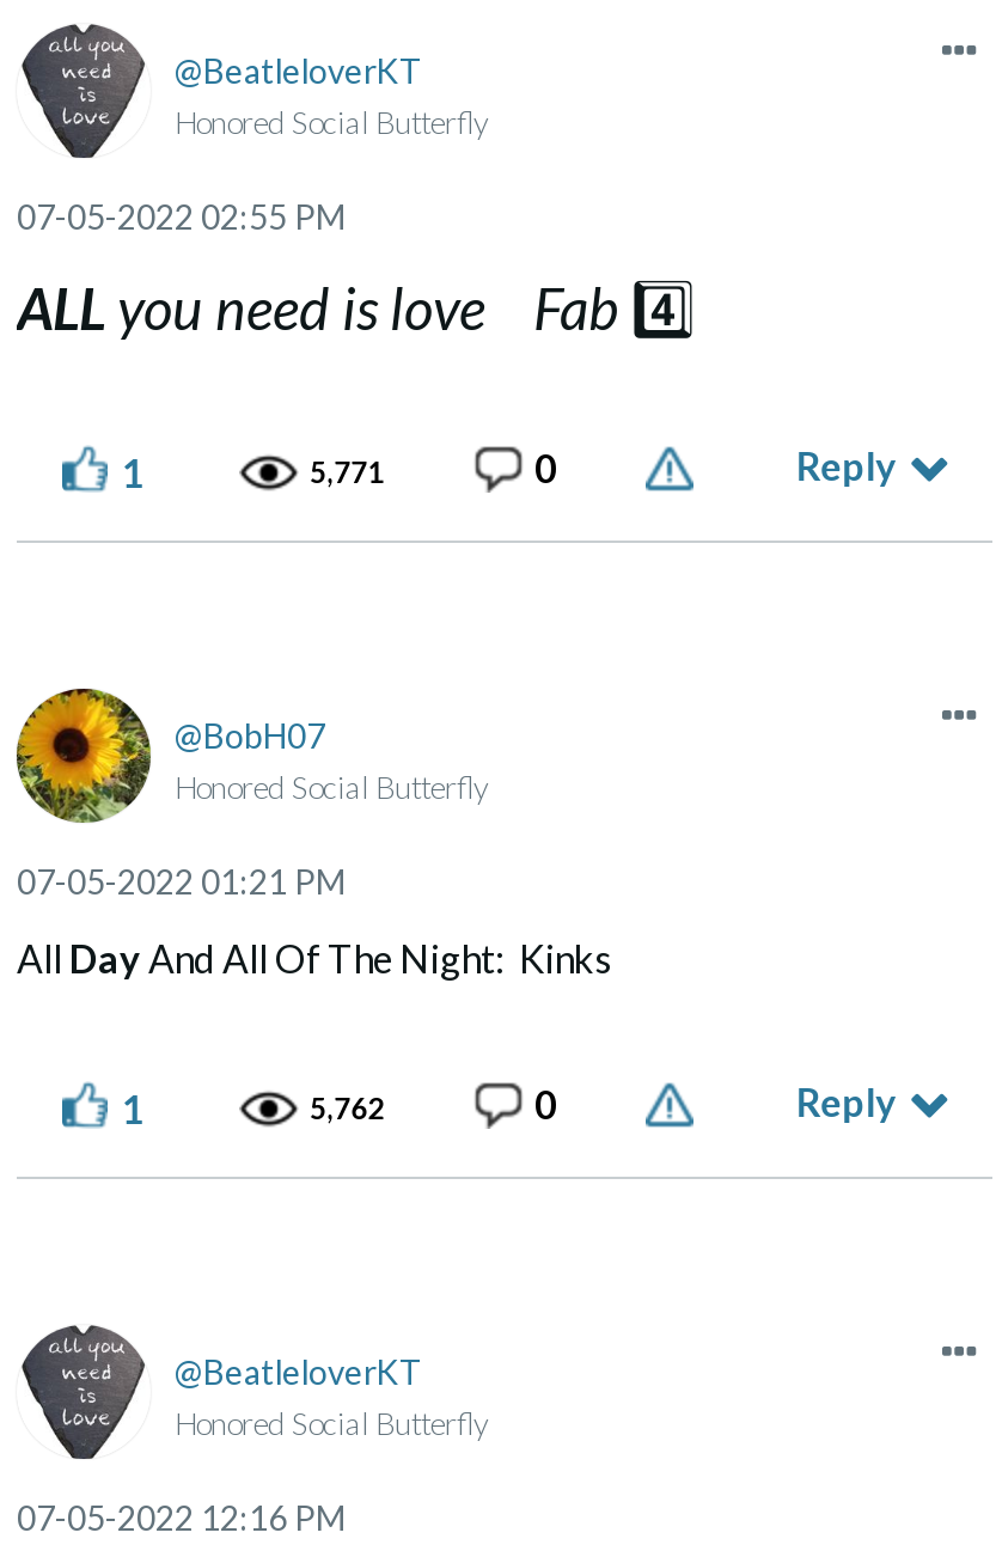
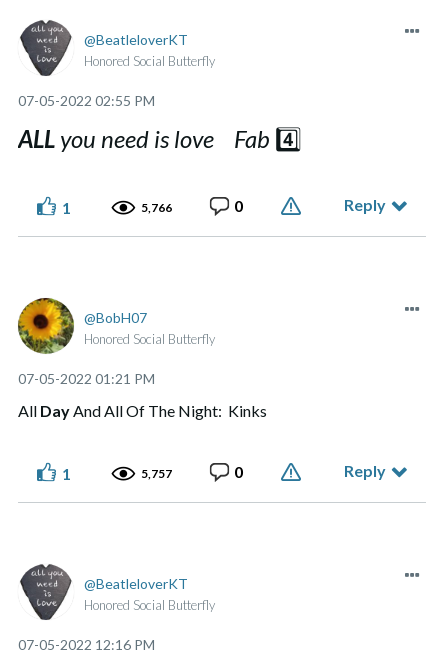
- 5,771
+ 5,766

- 5,762
+ 5,757
